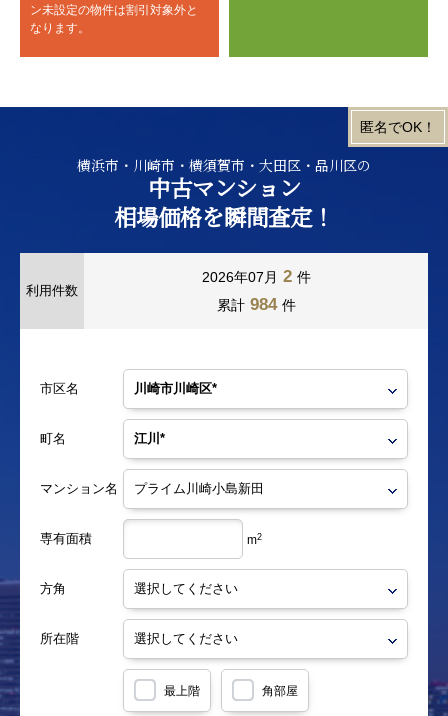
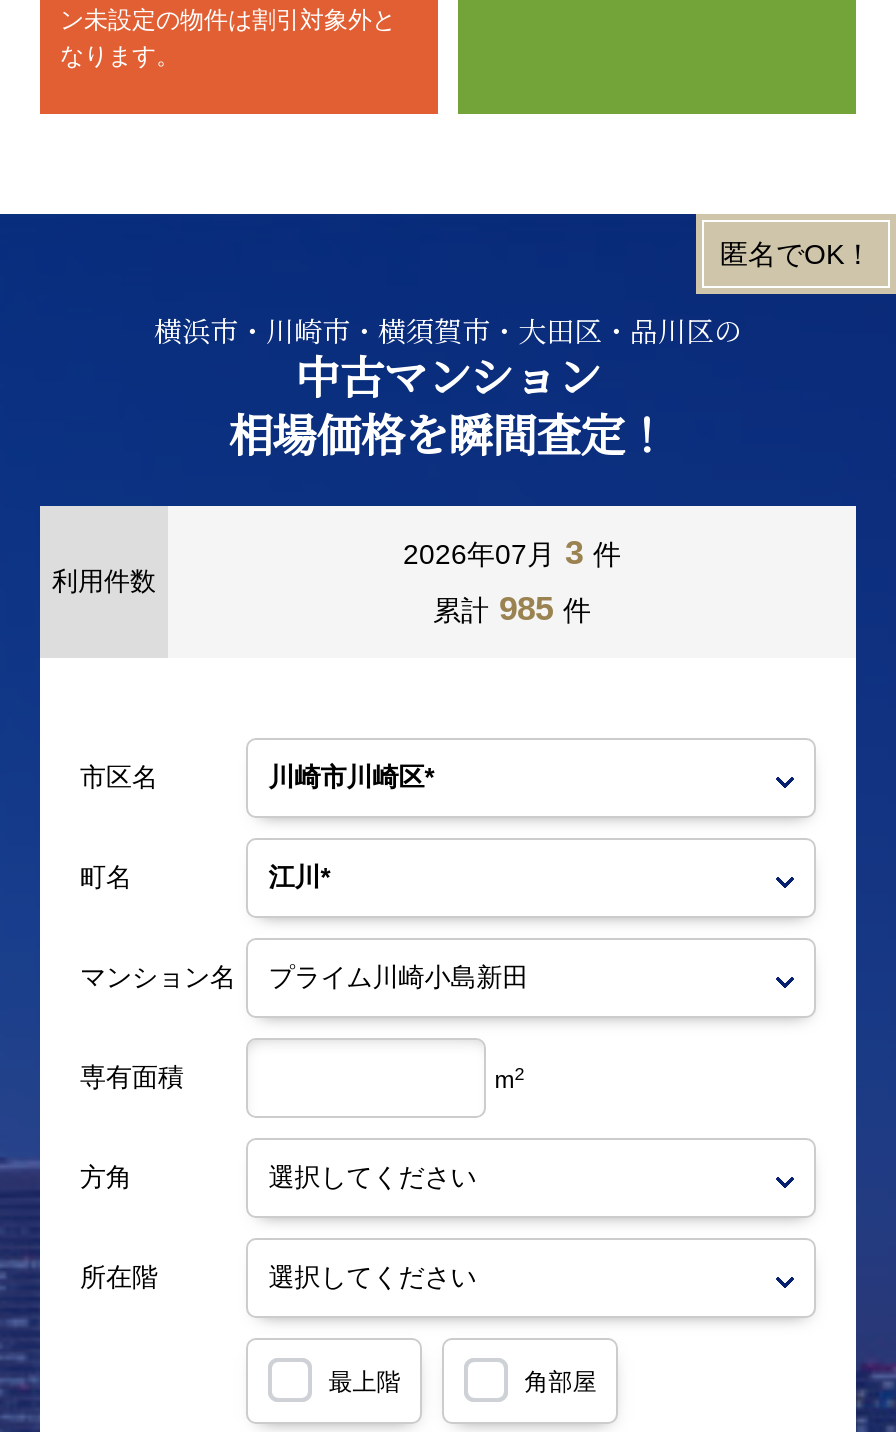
- 2026年07月 2 件
+ 2026年07月 3 件

- 累計 984 件
+ 累計 985 件
